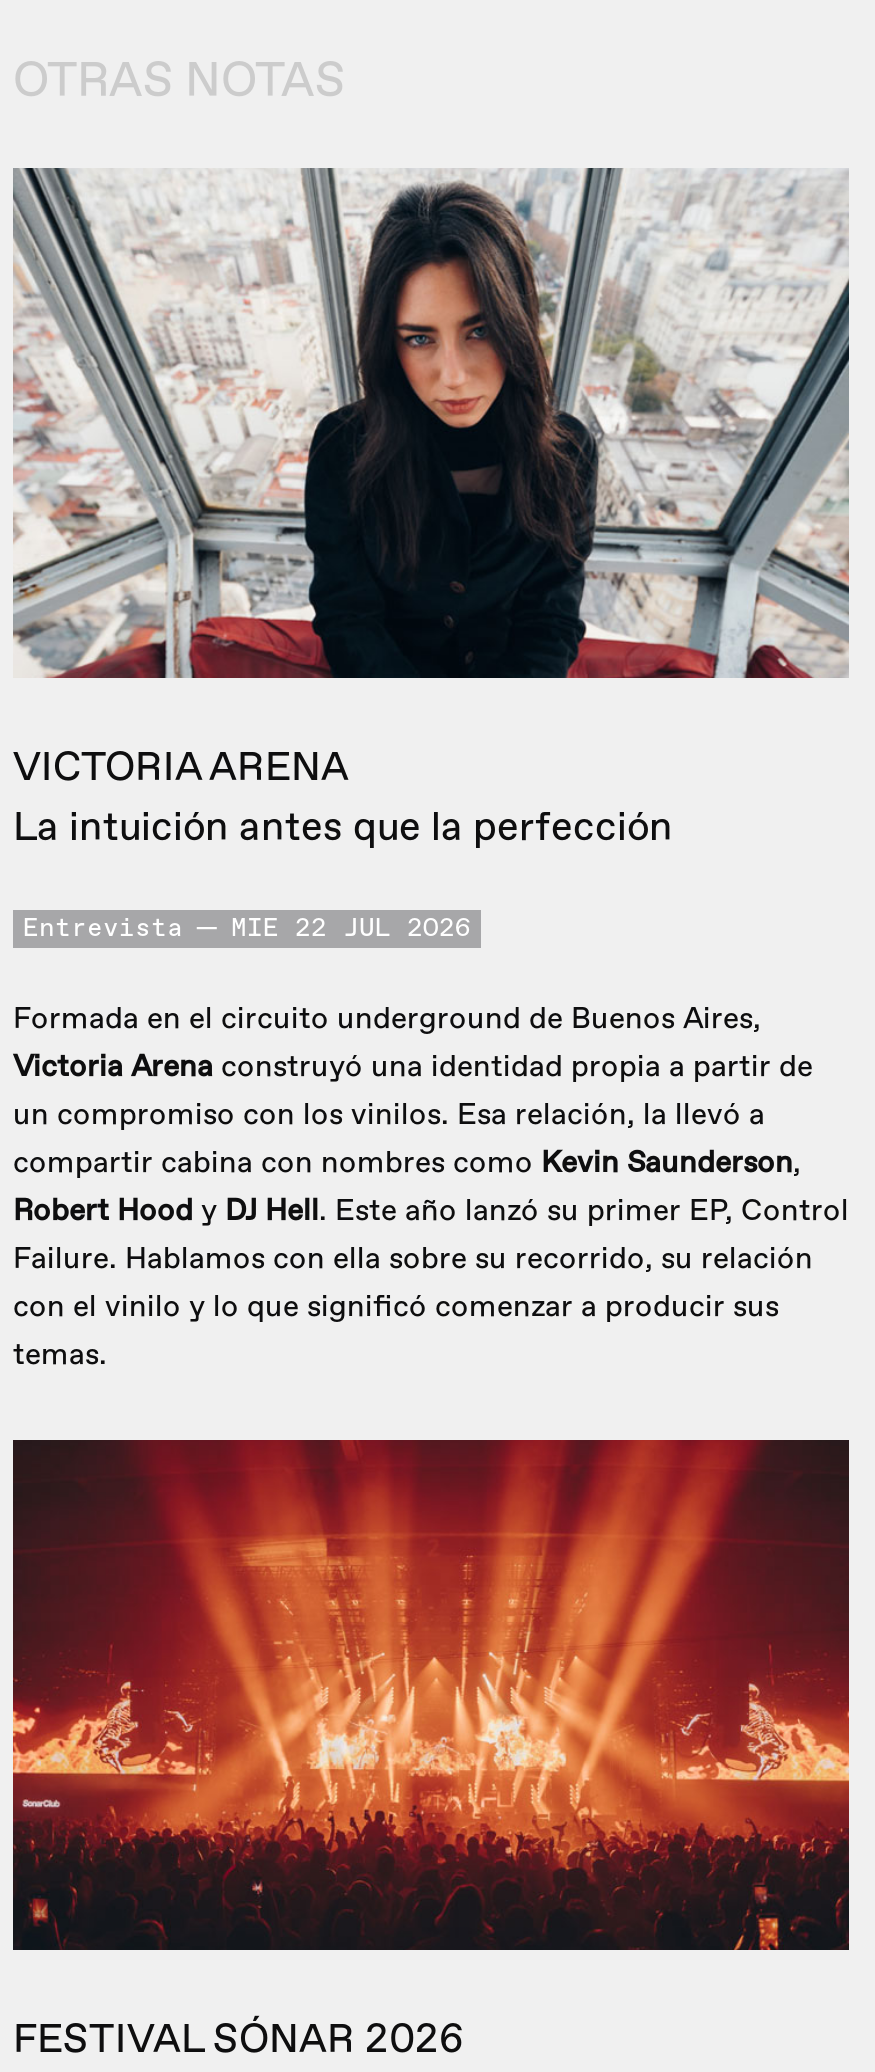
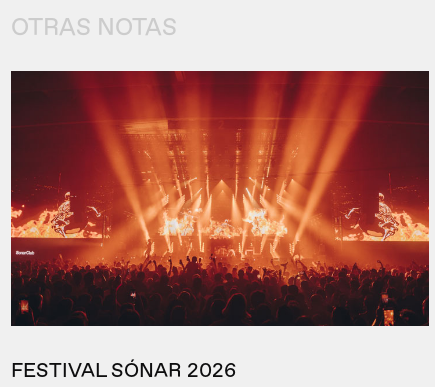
- [image]
- VICTORIA ARENA
- La intuición antes que la perfección
- Entrevista
- MIE 22 JUL 2026
- Formada en el circuito underground de Buenos Aires,
- Victoria Arena construyó una identidad propia a partir de
- un compromiso con los vinilos. Esa relación, la llevó a
- compartir cabina con nombres como Kevin Saunderson,
- Robert Hood y DJ Hell. Este año lanzó su primer EP, Control
- Failure. Hablamos con ella sobre su recorrido, su relación
- con el vinilo y lo que significó comenzar a producir sus
- temas.
